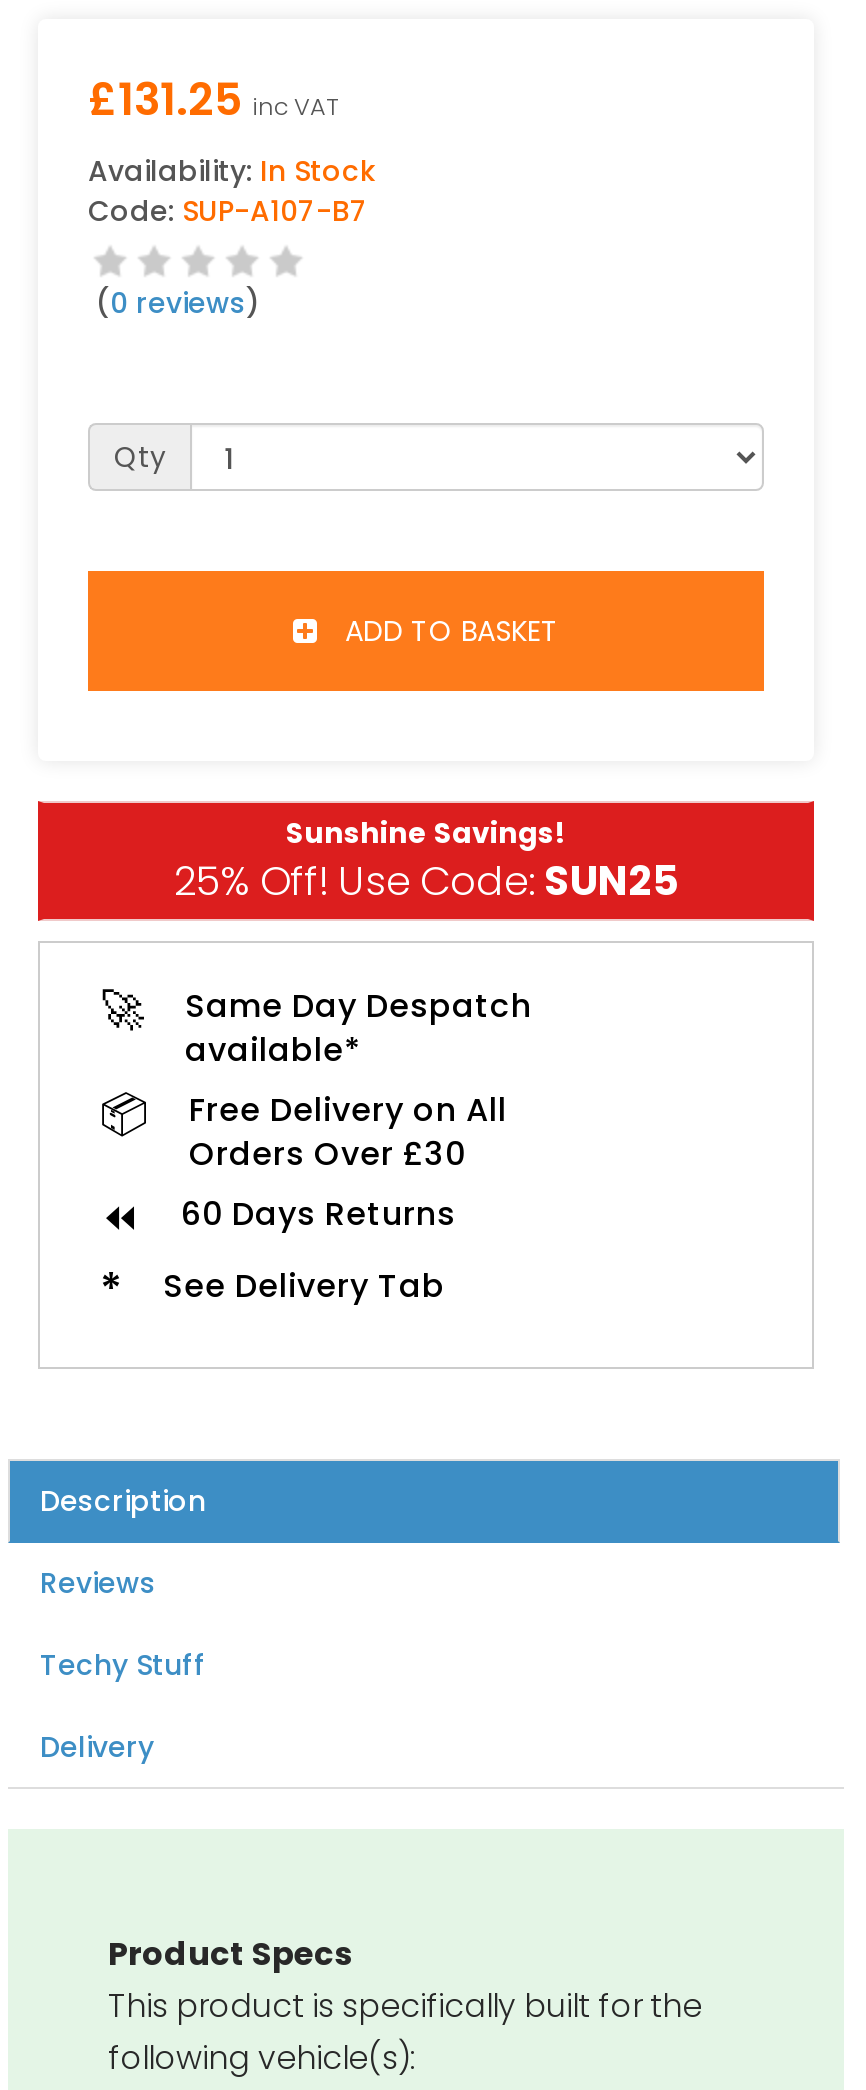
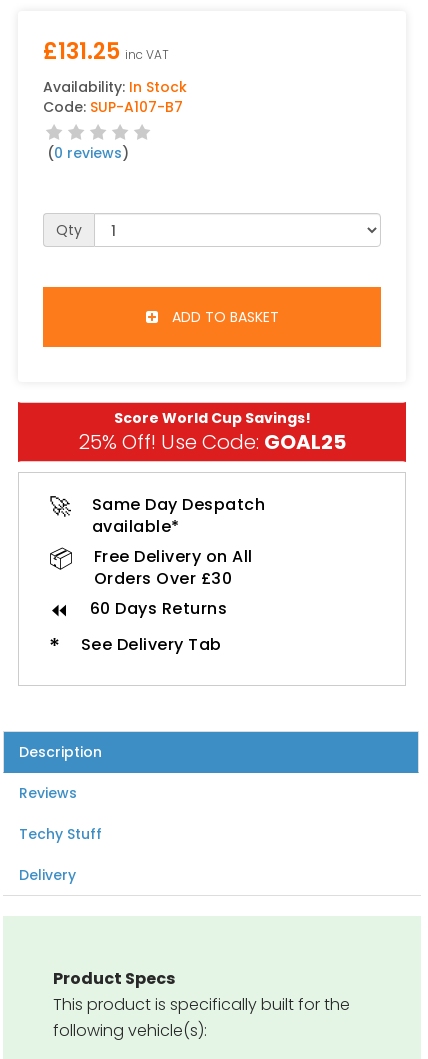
- Sunshine Savings!
- 25% Off! Use Code: SUN25
+ Score World Cup Savings!
+ 25% Off! Use Code: GOAL25
